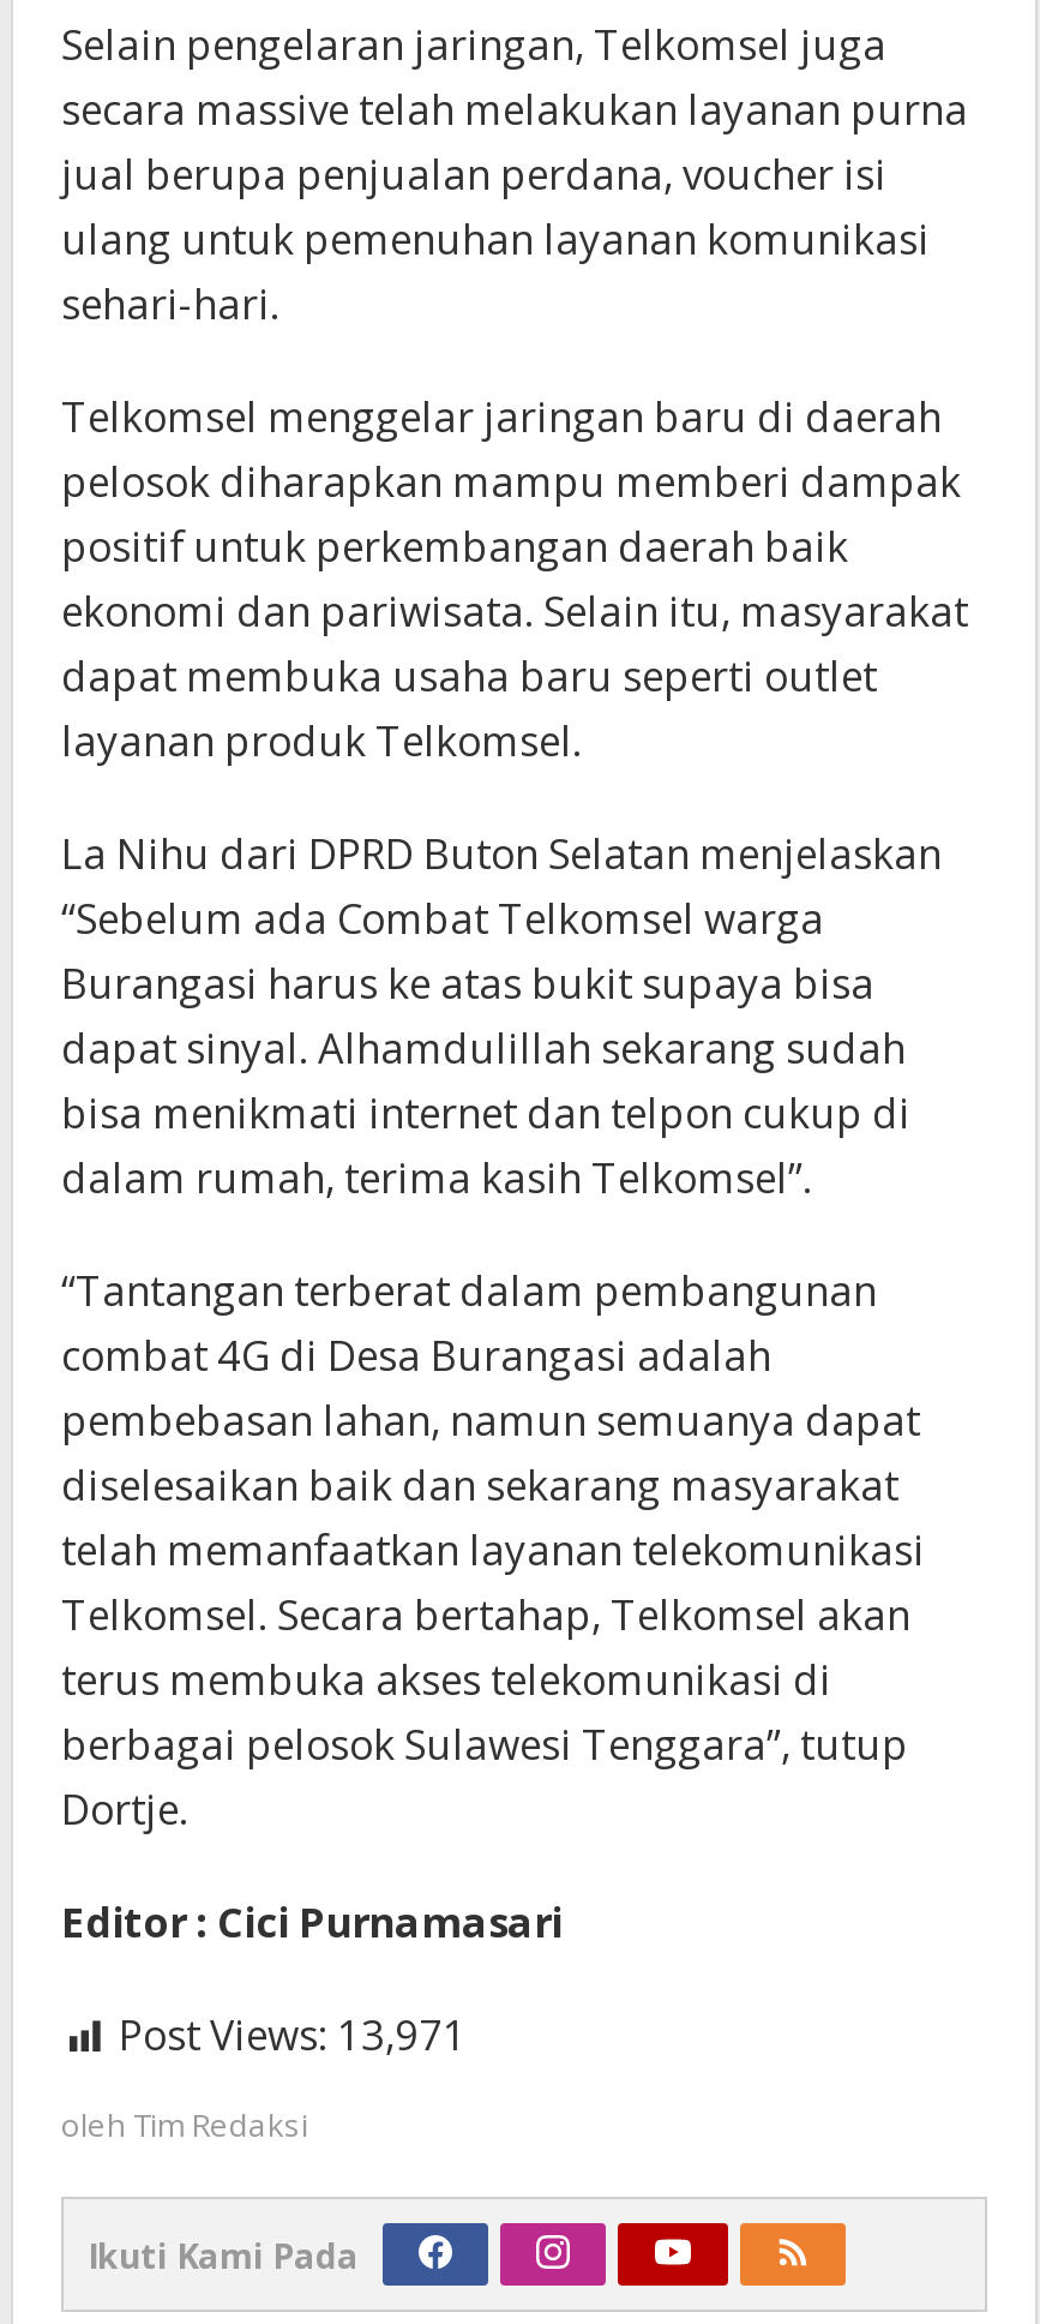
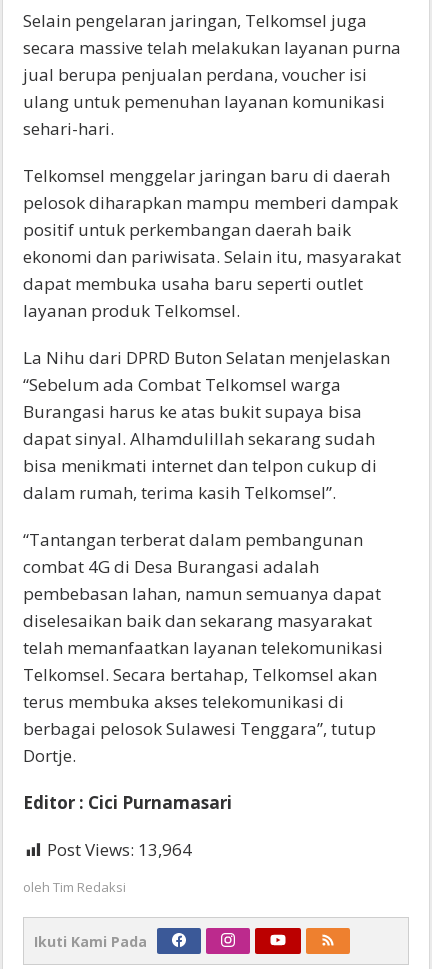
- Post Views: 13,971
+ Post Views: 13,964
